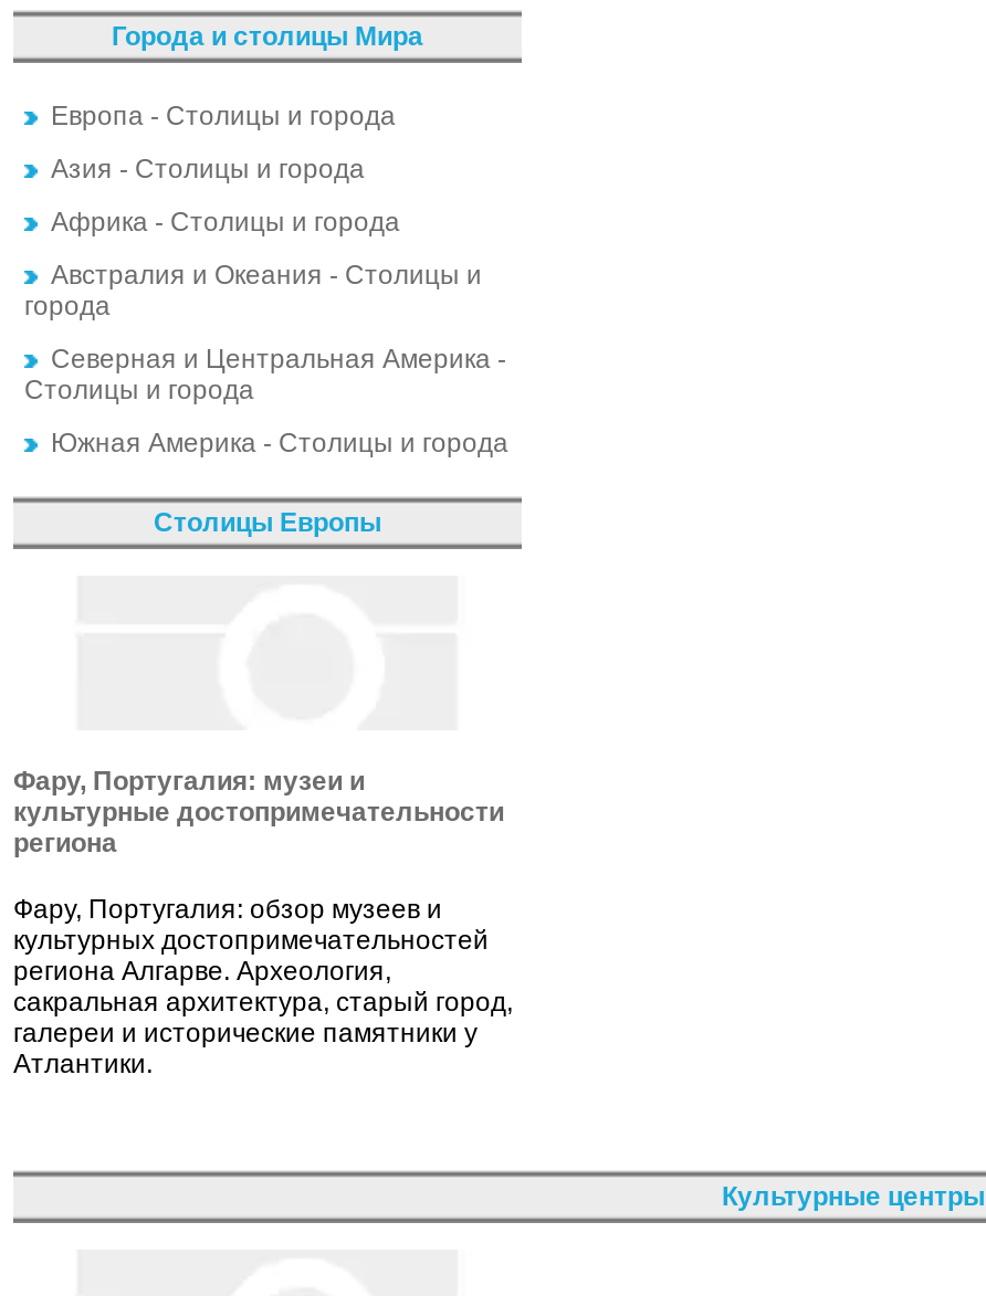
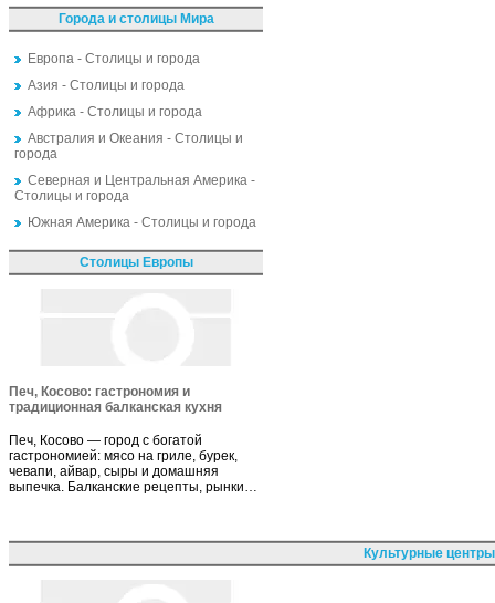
- Фару, Португалия: музеи и
- культурные достопримечательности
- региона
+ Печ, Косово: гастрономия и
+ традиционная балканская кухня

- Фару, Португалия: обзор музеев и
- культурных достопримечательностей
- региона Алгарве. Археология,
- сакральная архитектура, старый город,
- галереи и исторические памятники у
- Атлантики.
+ Печ, Косово — город с богатой
+ гастрономией: мясо на гриле, бурек,
+ чевапи, айвар, сыры и домашняя
+ выпечка. Балканские рецепты, рынки…
